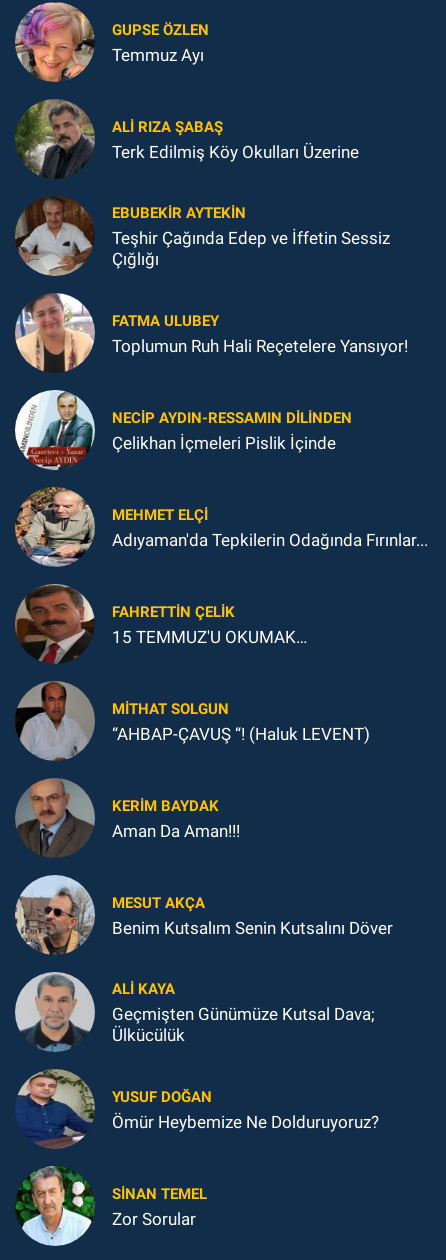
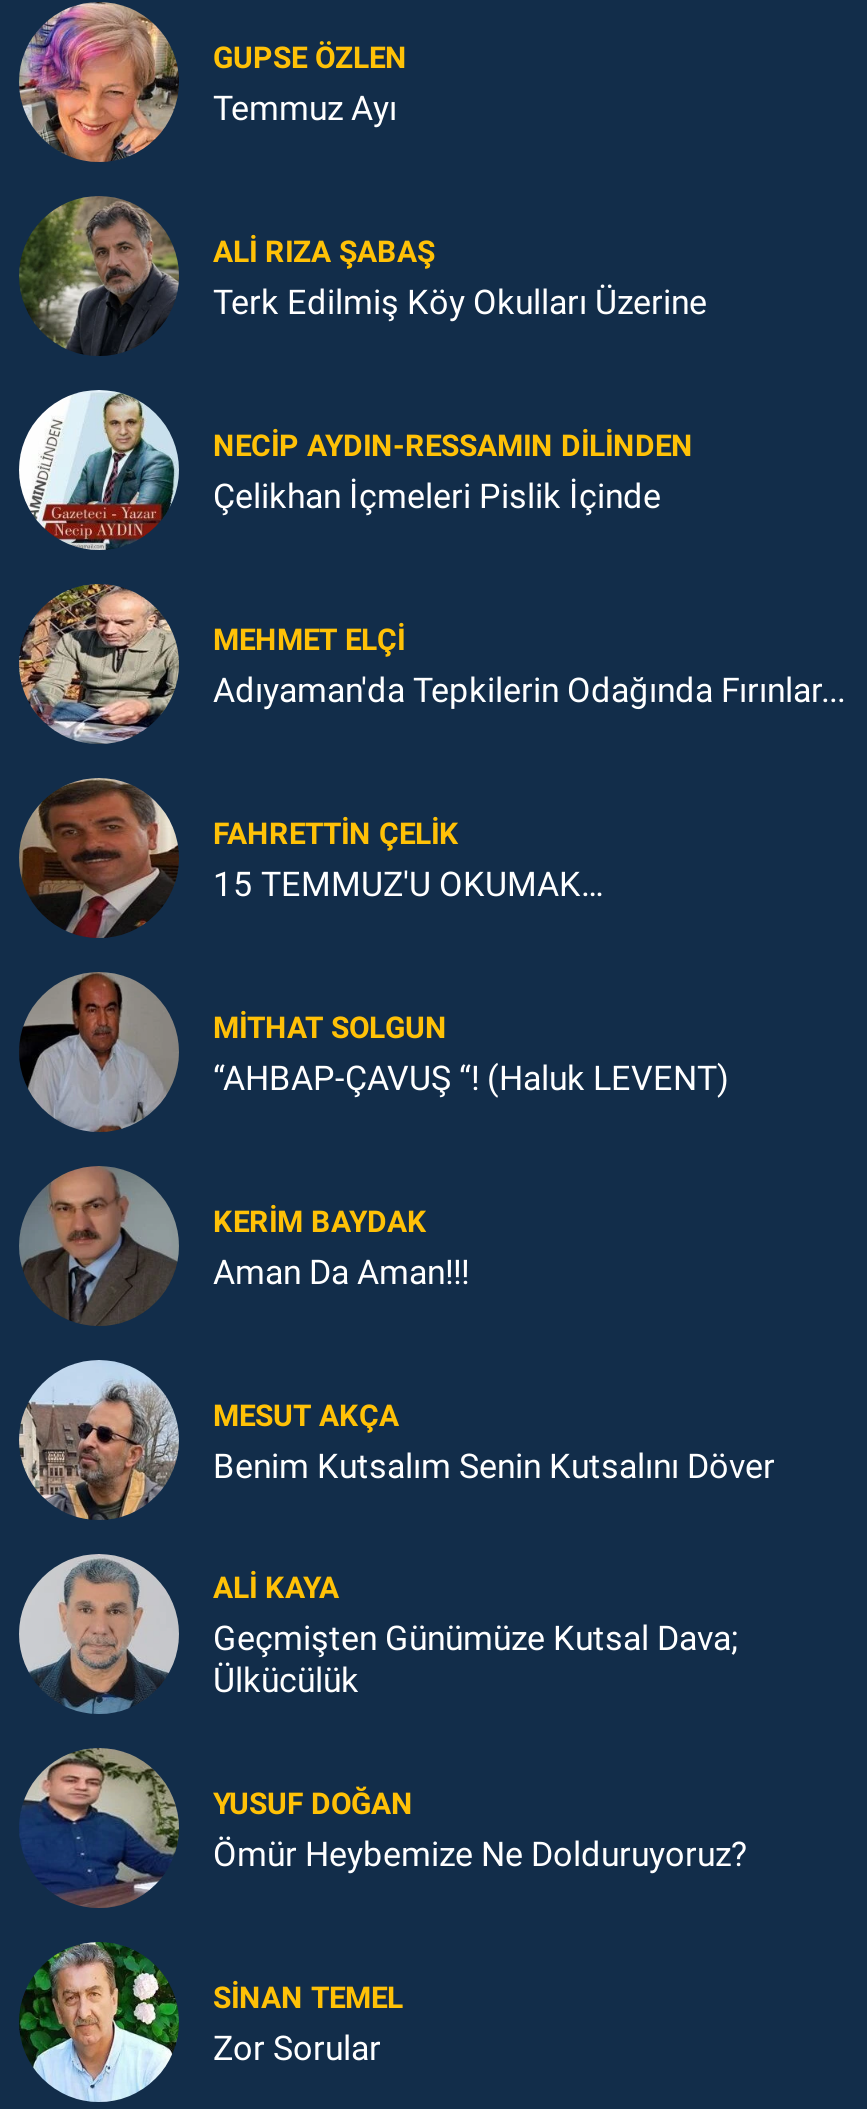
- [image]
- EBUBEKIR AYTEKIN
- Teşhir Çağında Edep ve İffetin Sessiz
- Çığlığı
- FATMA ULUBEY
- Toplumun Ruh Hali Reçetelere Yansıyor!

- [image]
